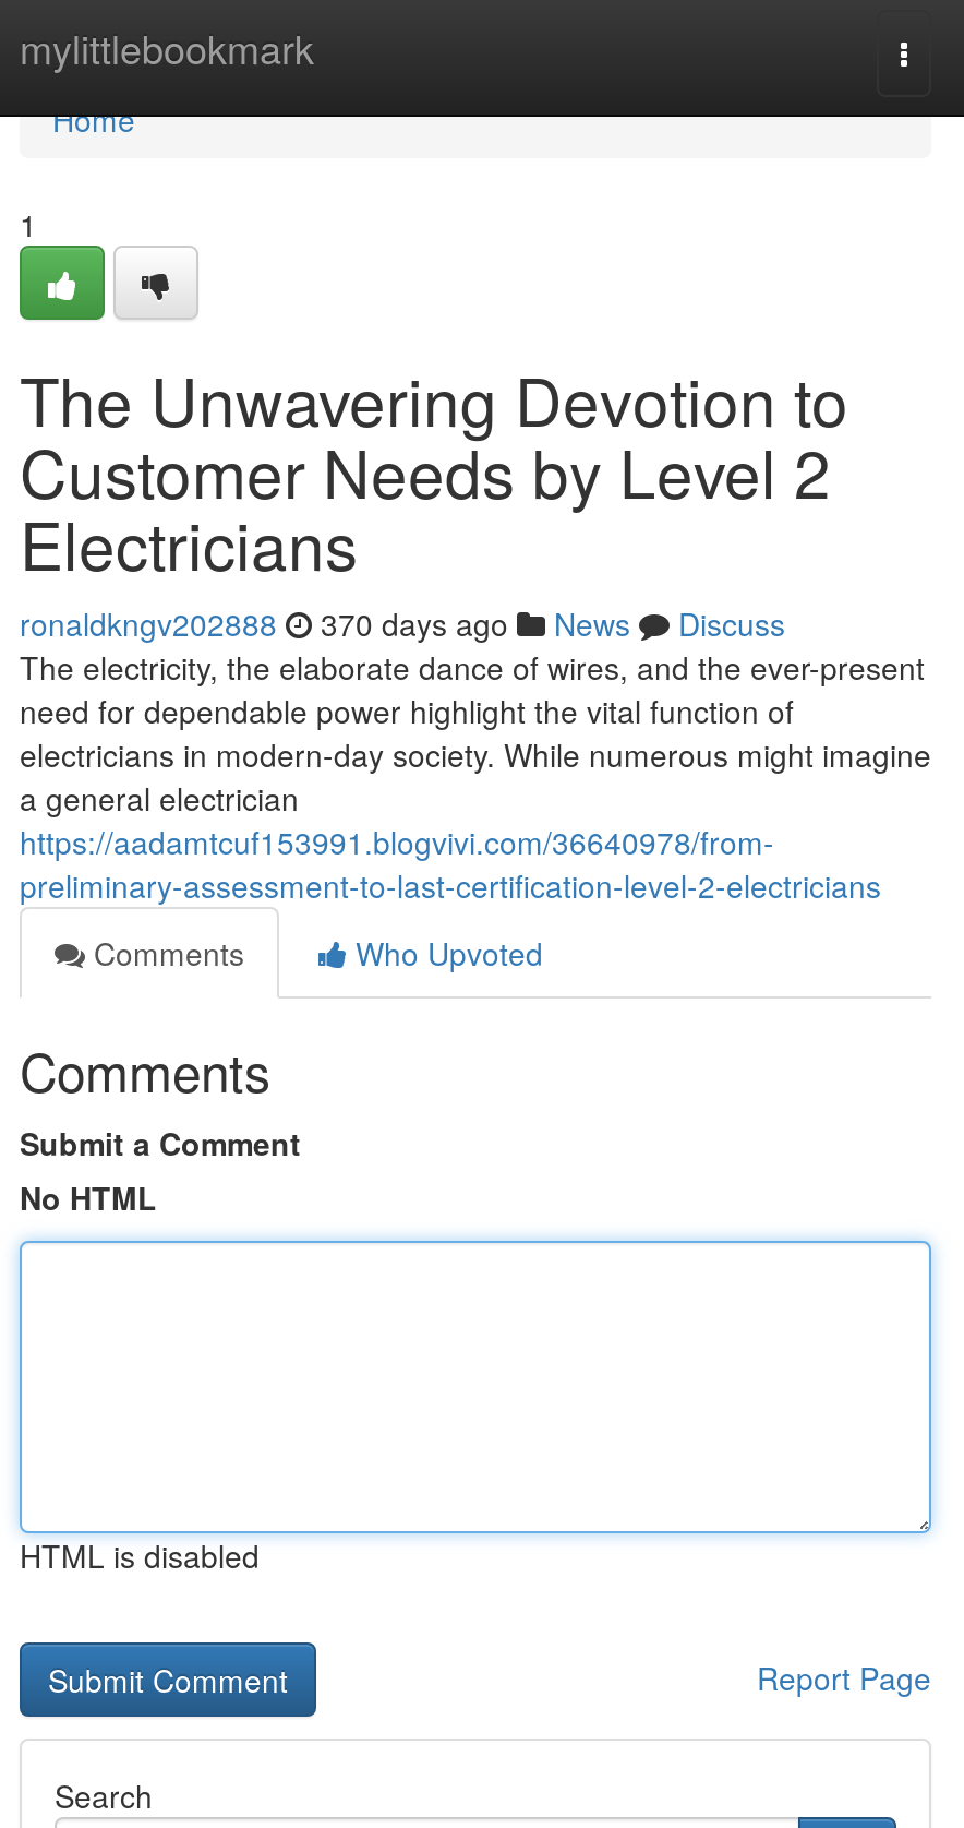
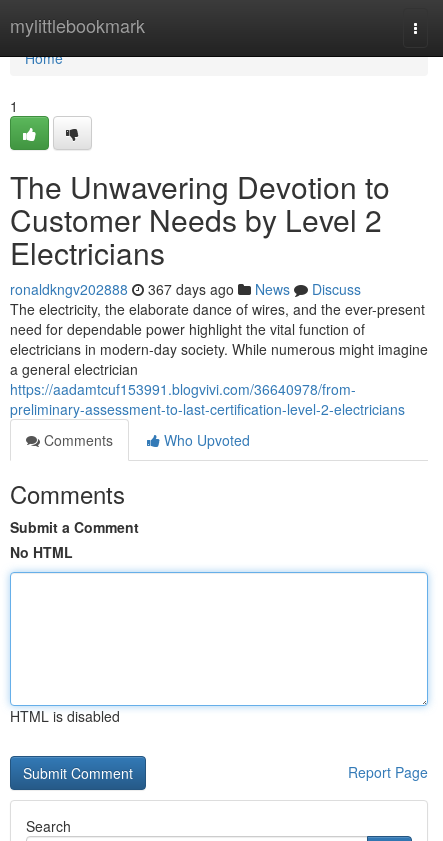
- ronaldkngv202888 370 days ago News Discuss
+ ronaldkngv202888 367 days ago News Discuss
